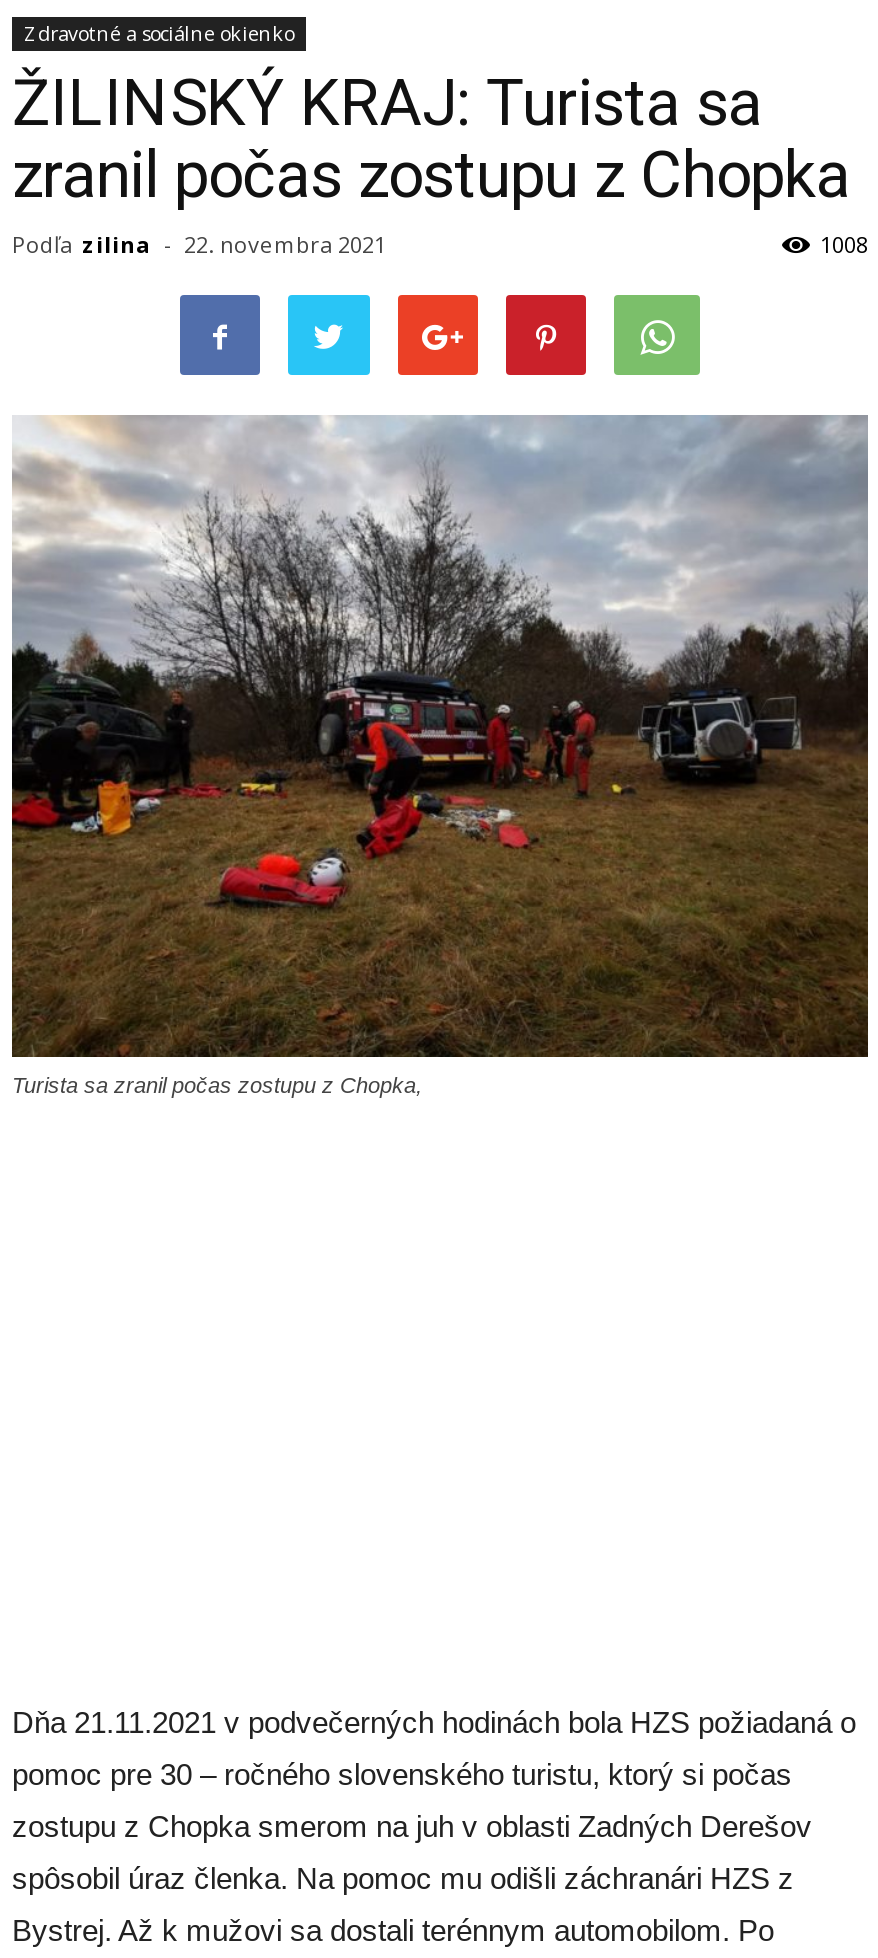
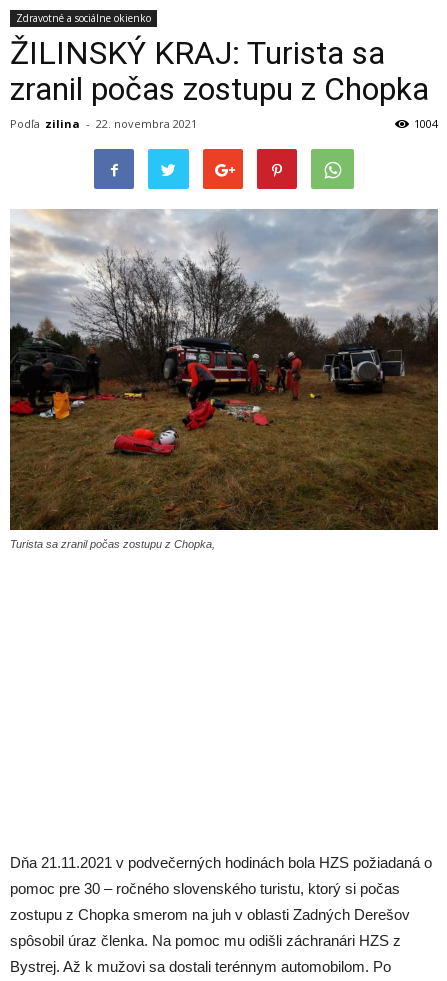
- 1008
+ 1004
